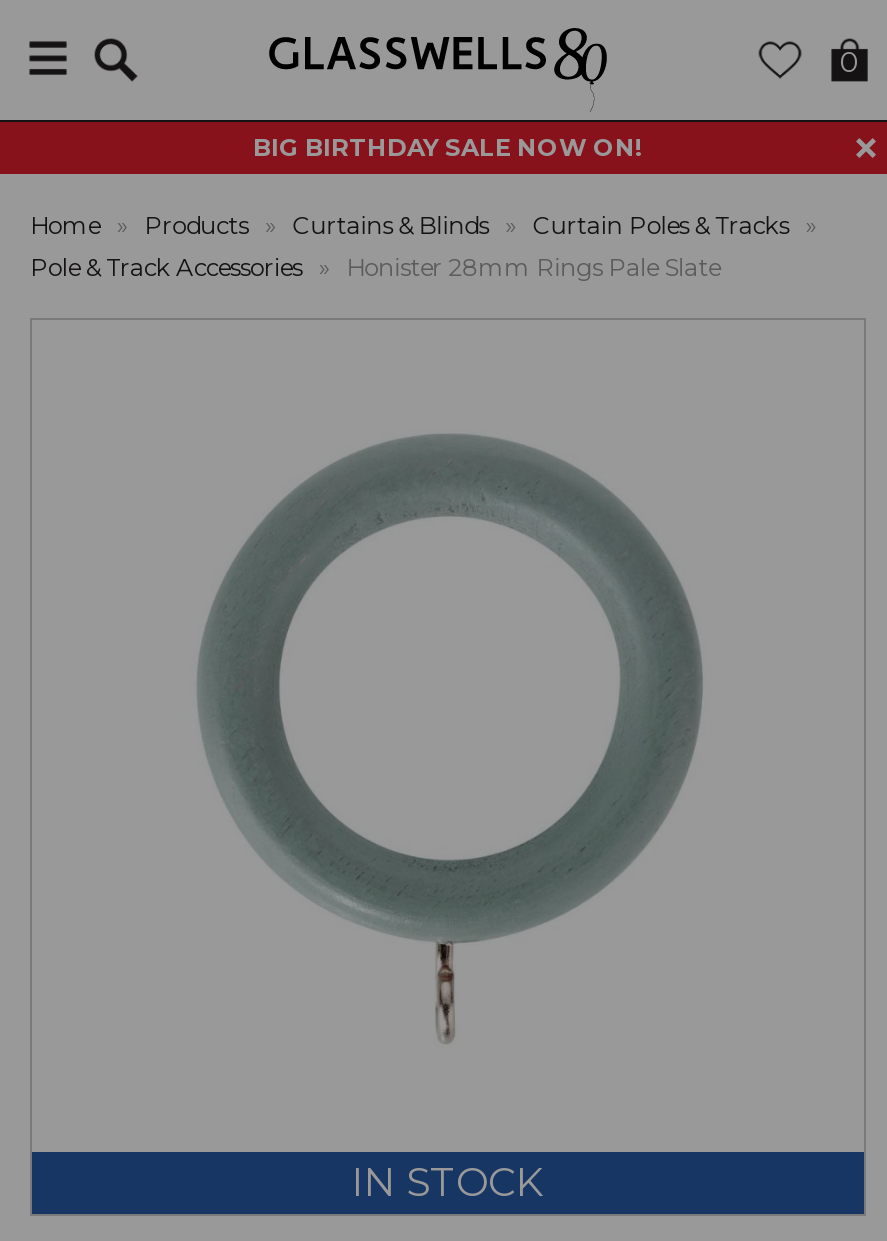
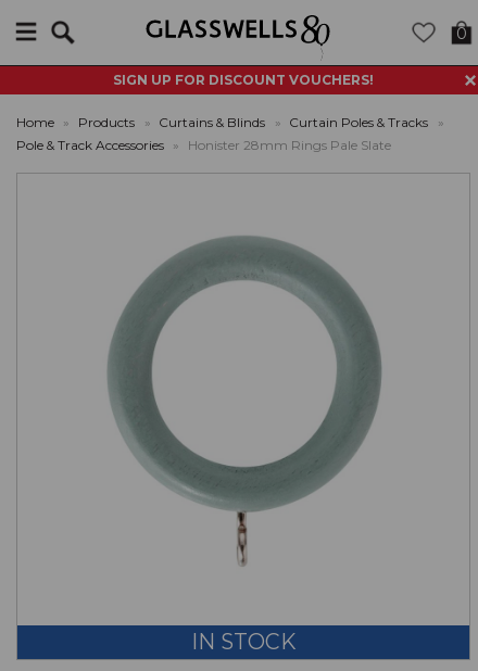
- BIG BIRTHDAY SALE NOW ON!
+ SIGN UP FOR DISCOUNT VOUCHERS!
